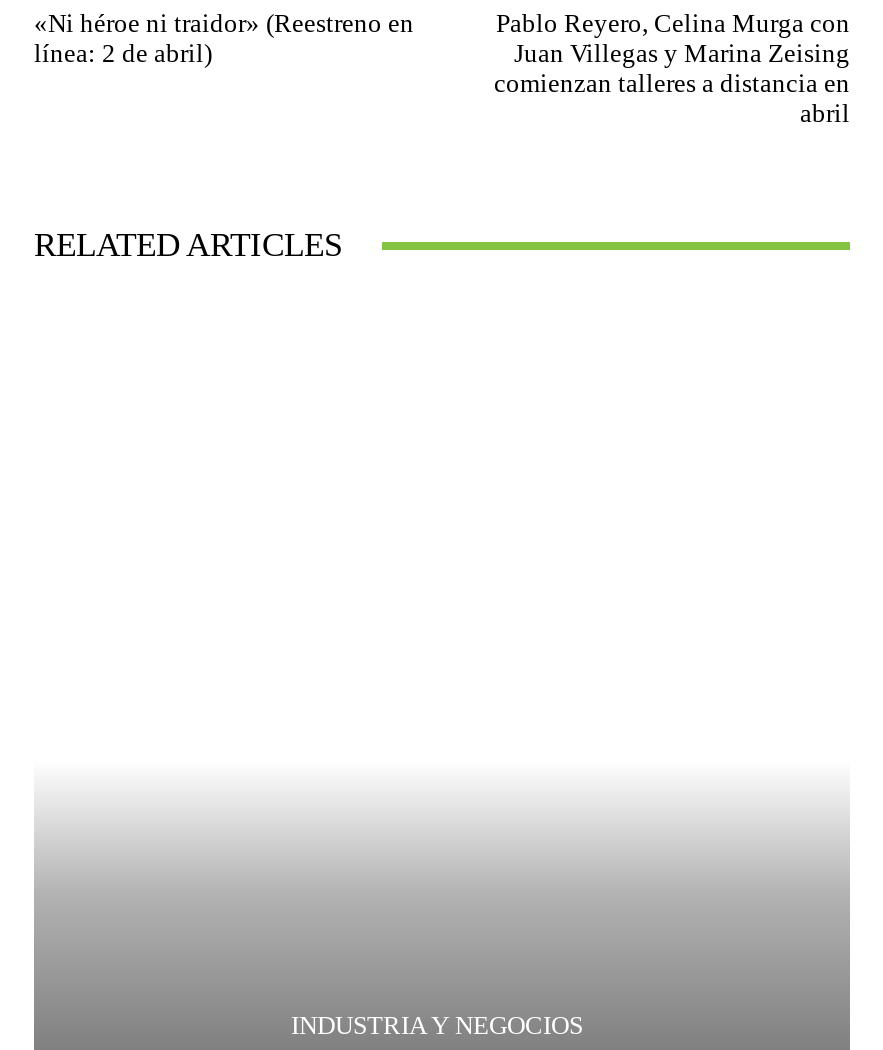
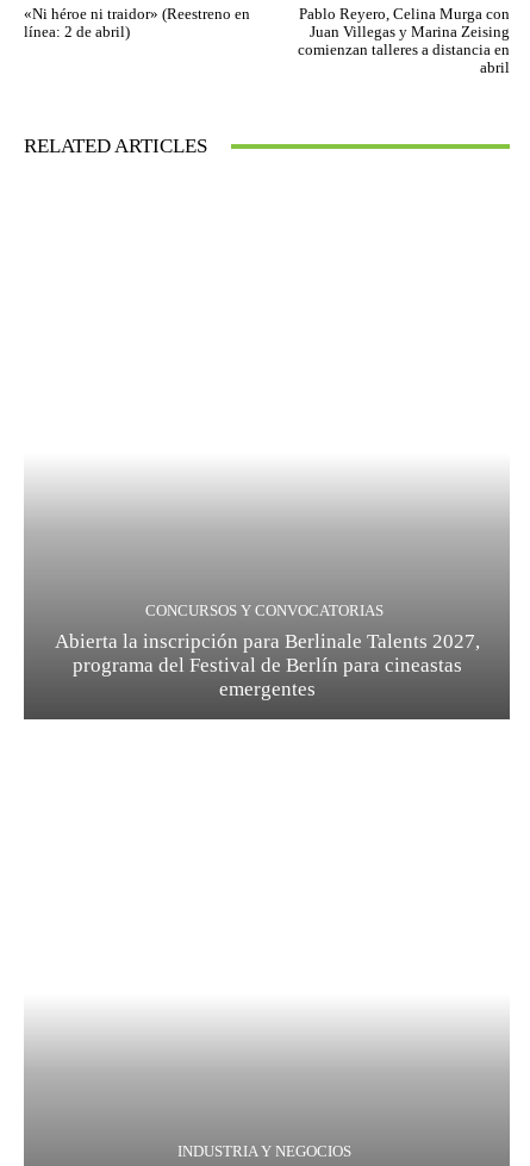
+ CONCURSOS Y CONVOCATORIAS
+ Abierta la inscripción para Berlinale Talents 2027,
+ programa del Festival de Berlín para cineastas
+ emergentes
